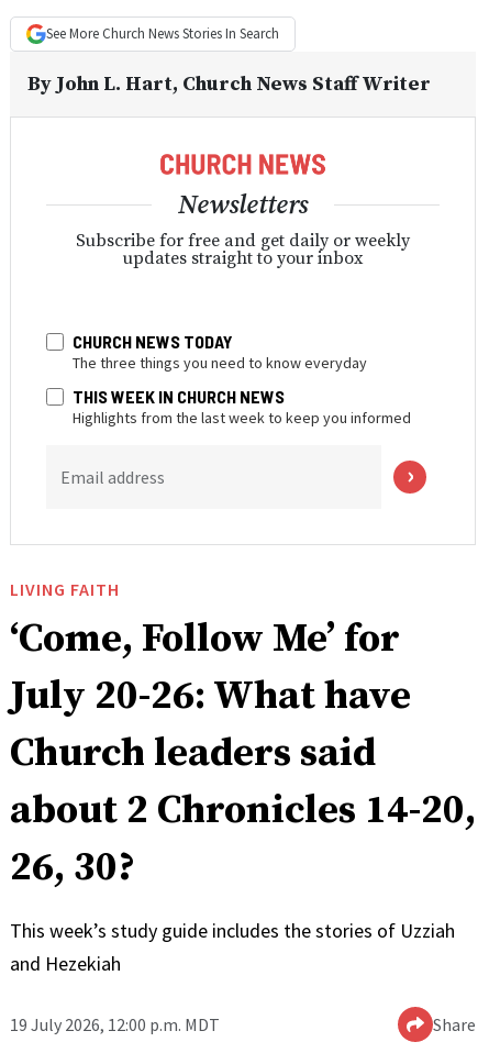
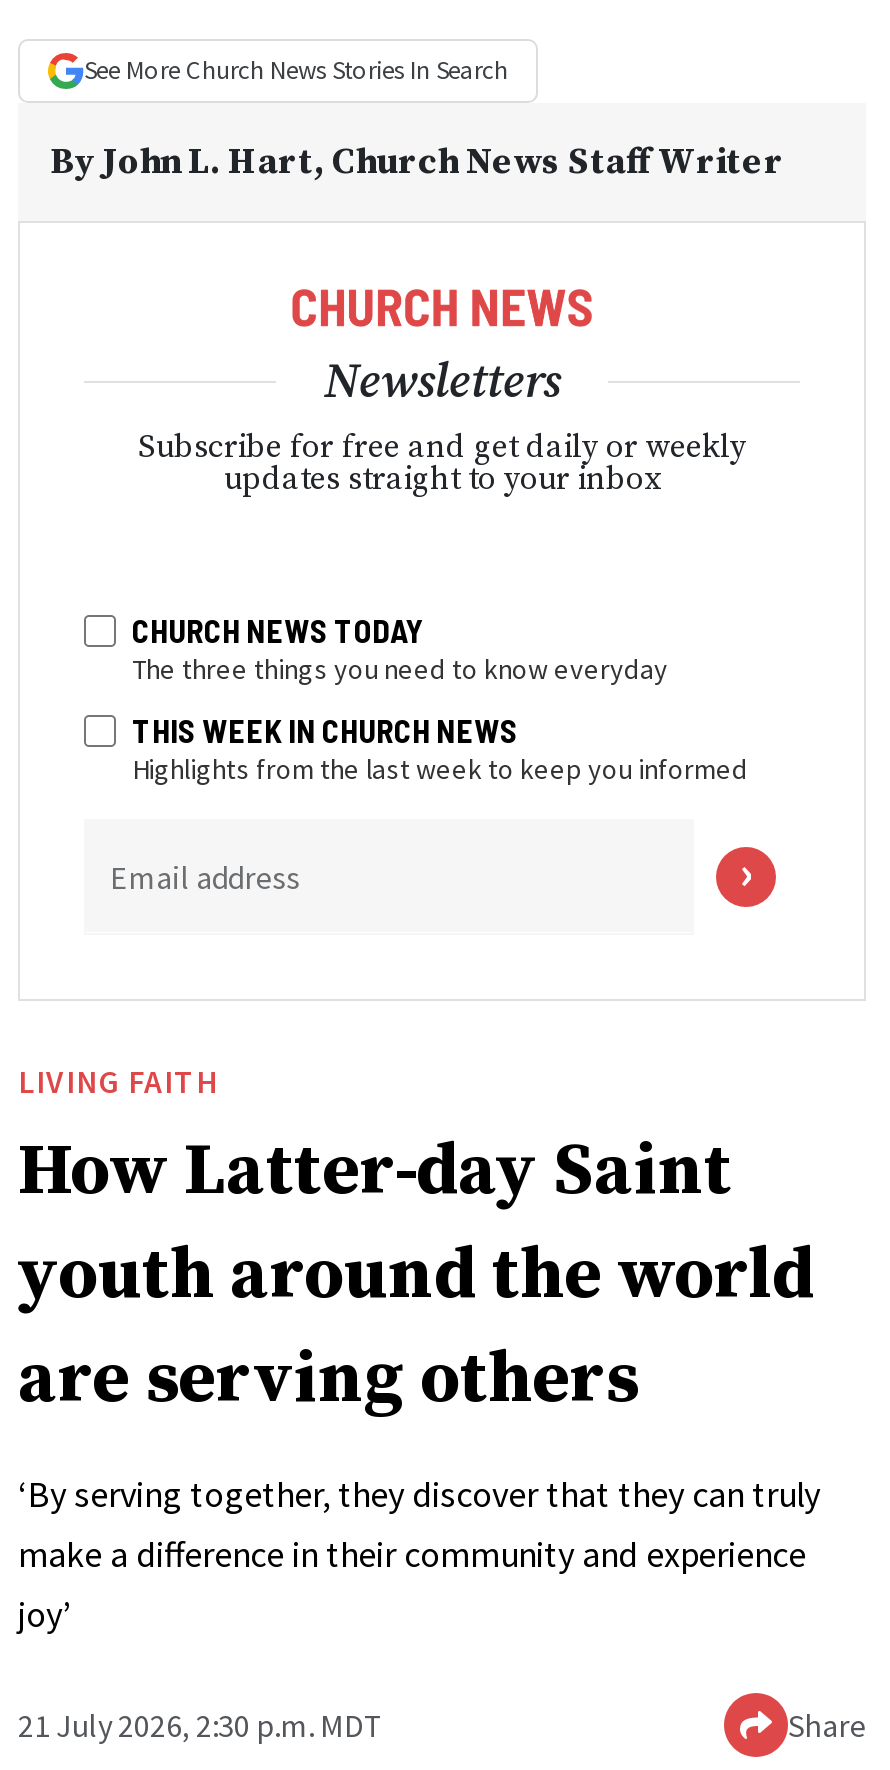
- ‘Come, Follow Me’ for
- July 20-26: What have
- Church leaders said
- about 2 Chronicles 14-20,
- 26, 30?
+ How Latter-day Saint
+ youth around the world
+ are serving others

- This week’s study guide includes the stories of Uzziah
- and Hezekiah
+ ‘By serving together, they discover that they can truly
+ make a difference in their community and experience
+ joy’

- 19 July 2026, 12:00 p.m. MDT
+ 21 July 2026, 2:30 p.m. MDT
